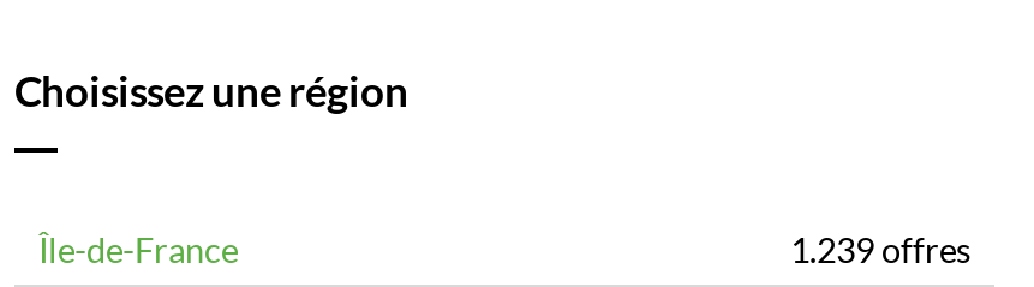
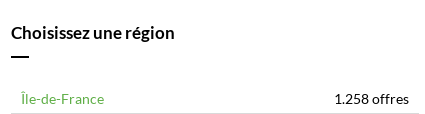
- 1.239 offres
+ 1.258 offres
